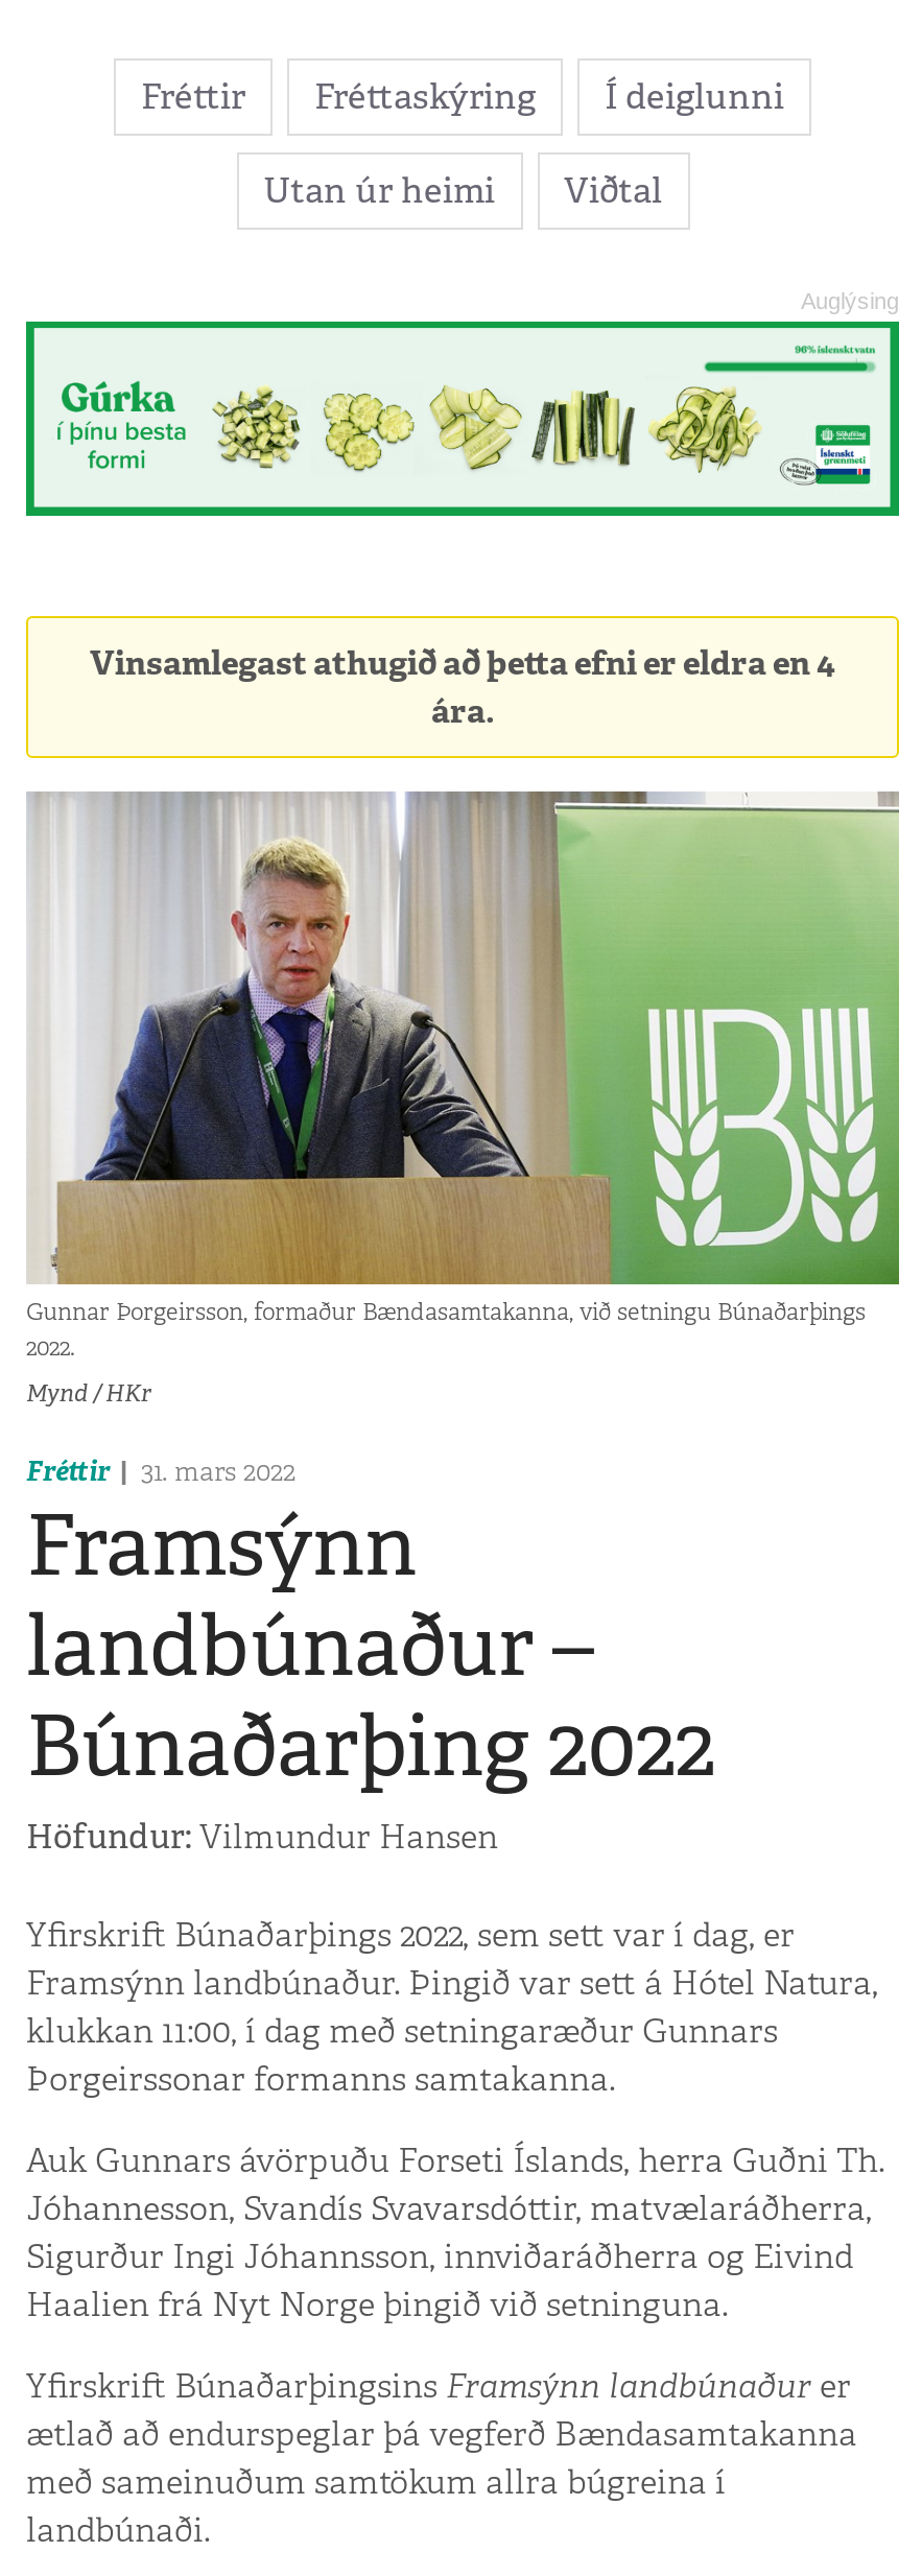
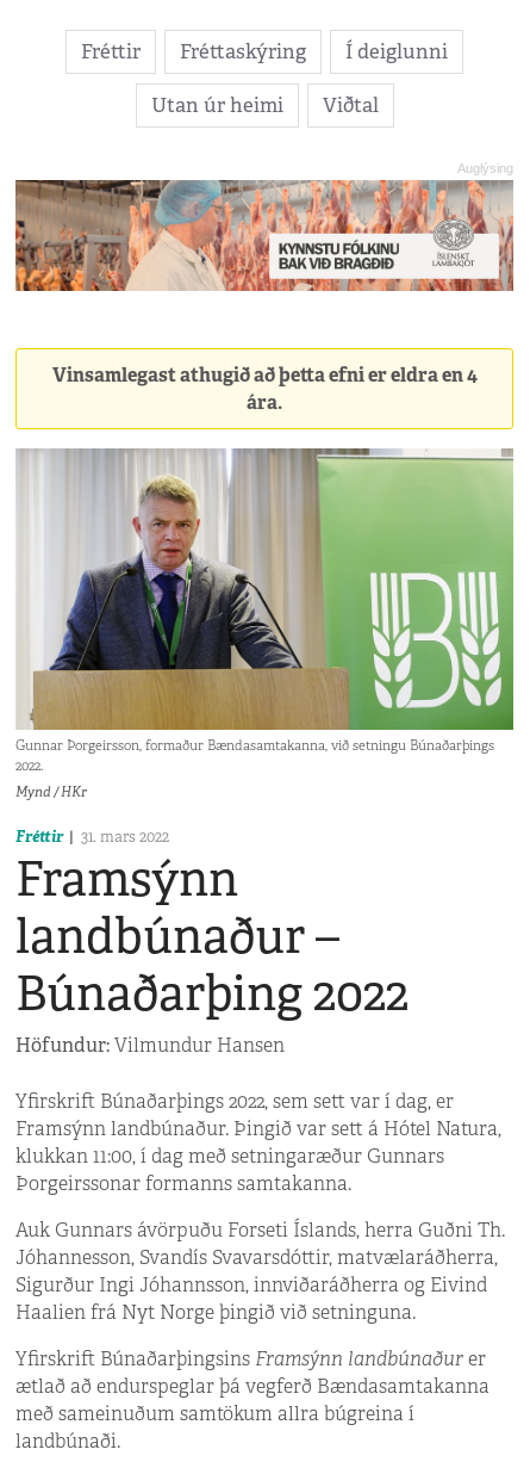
- [image]
+ [image]
